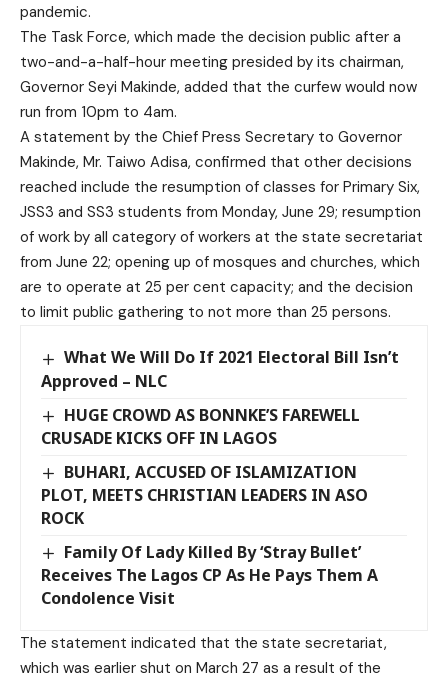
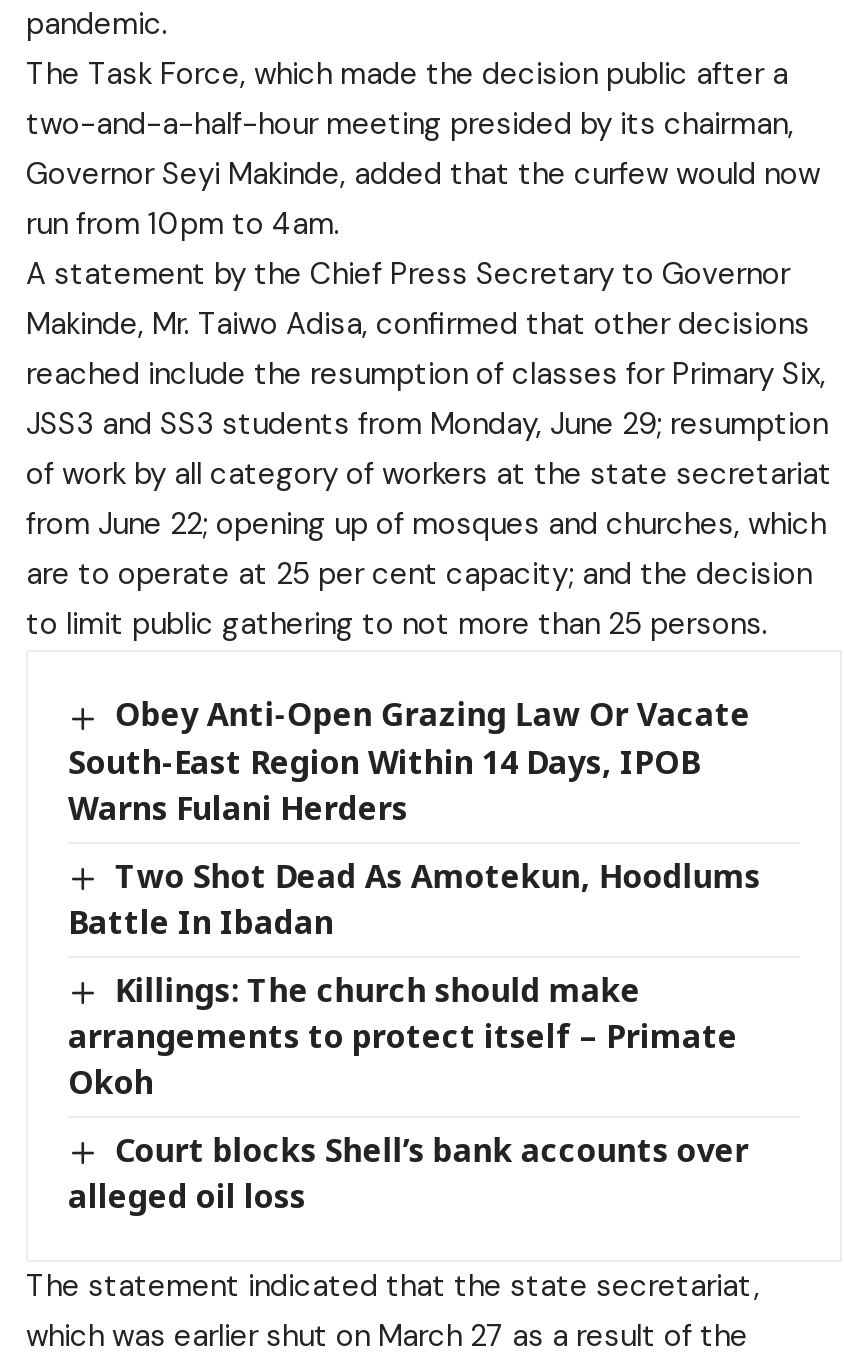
- What We Will Do If 2021 Electoral Bill Isn’t
- Approved – NLC
+ Obey Anti-Open Grazing Law Or Vacate
+ South-East Region Within 14 Days, IPOB
+ Warns Fulani Herders

- HUGE CROWD AS BONNKE’S FAREWELL
- CRUSADE KICKS OFF IN LAGOS
+ Two Shot Dead As Amotekun, Hoodlums
+ Battle In Ibadan

- BUHARI, ACCUSED OF ISLAMIZATION
- PLOT, MEETS CHRISTIAN LEADERS IN ASO
- ROCK
+ Killings: The church should make
+ arrangements to protect itself – Primate
+ Okoh

- Family Of Lady Killed By ‘Stray Bullet’
- Receives The Lagos CP As He Pays Them A
- Condolence Visit
+ Court blocks Shell’s bank accounts over
+ alleged oil loss
